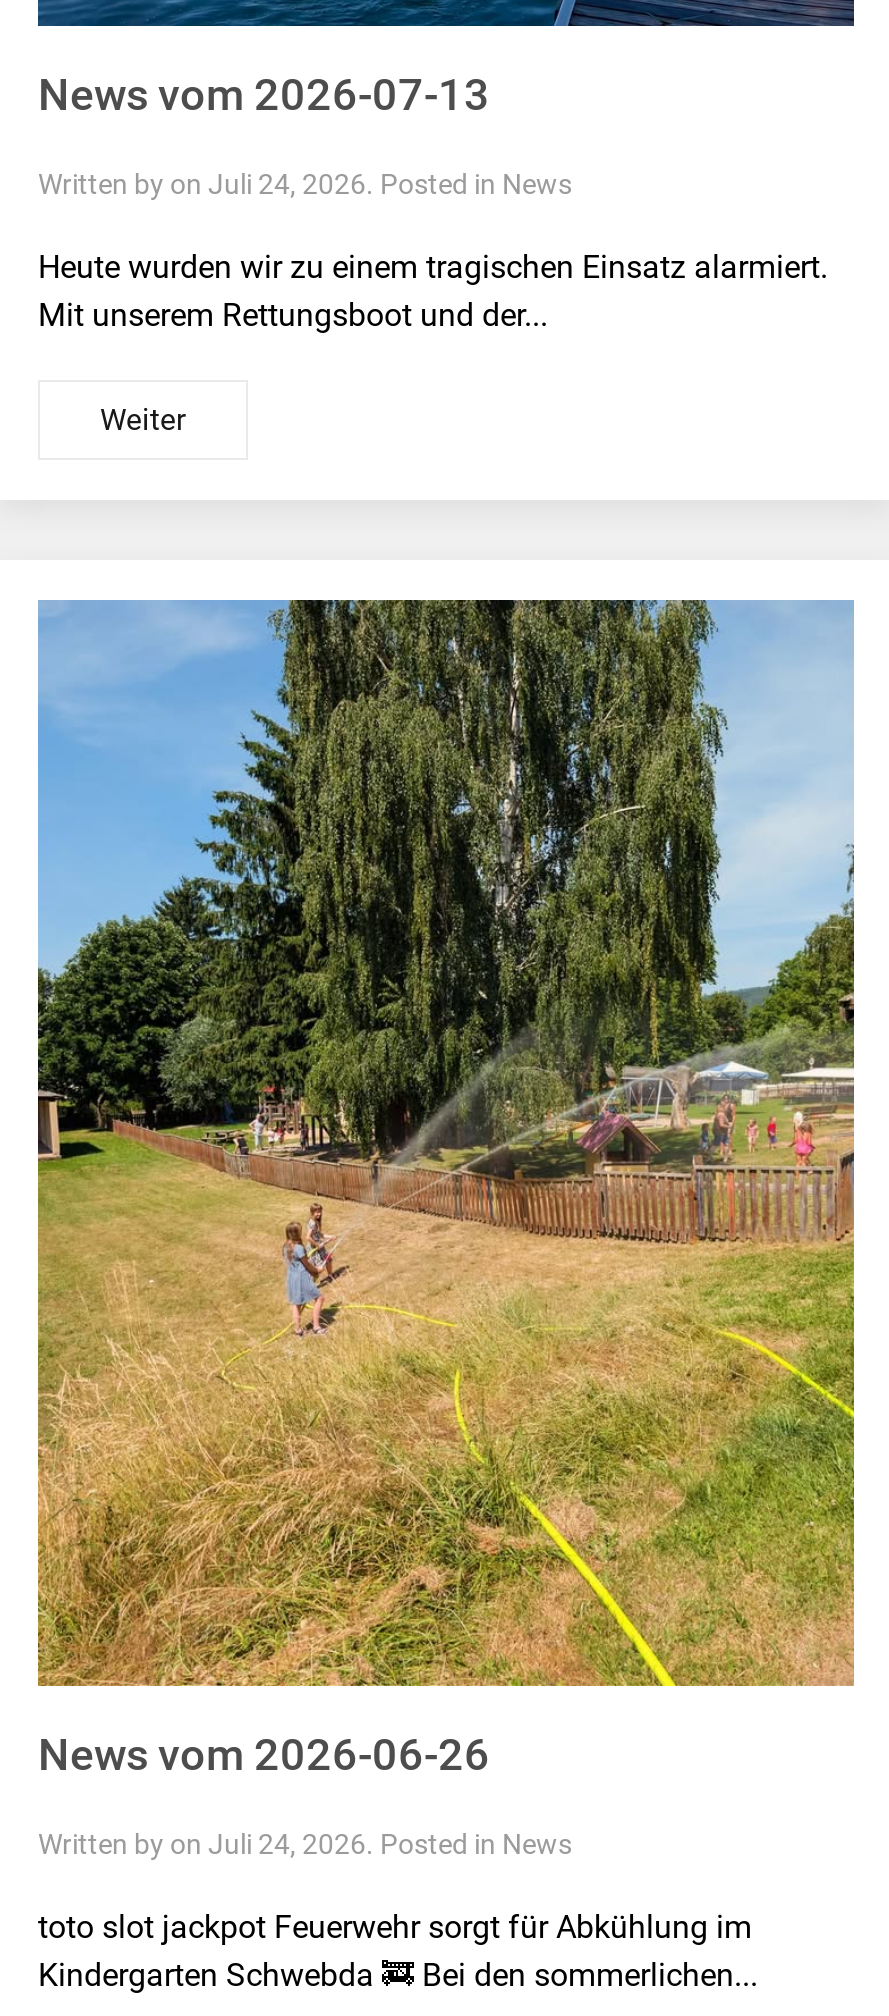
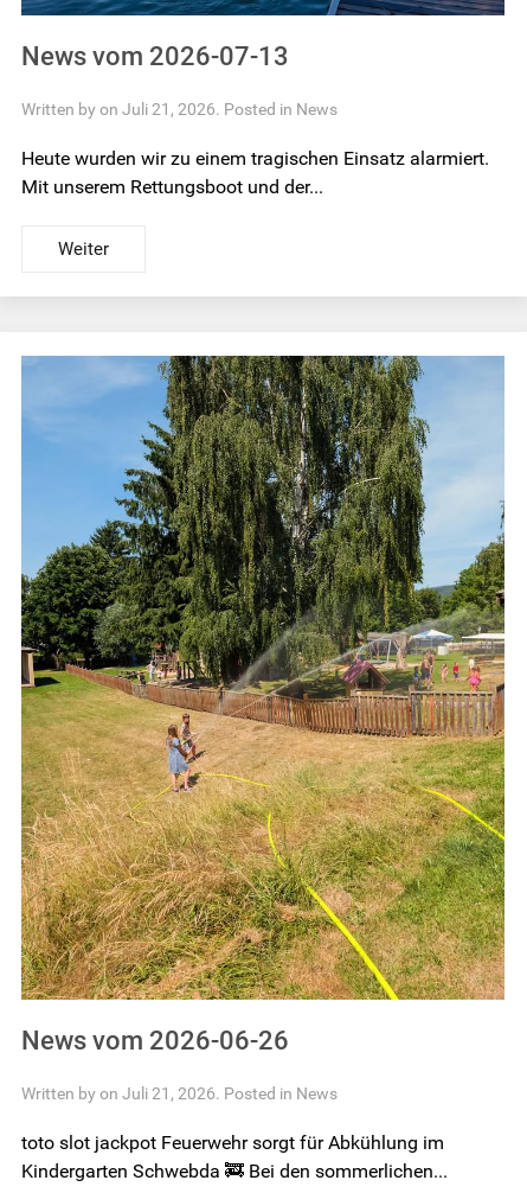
- Written by on Juli 24, 2026. Posted in News
+ Written by on Juli 21, 2026. Posted in News

- Written by on Juli 24, 2026. Posted in News
+ Written by on Juli 21, 2026. Posted in News
